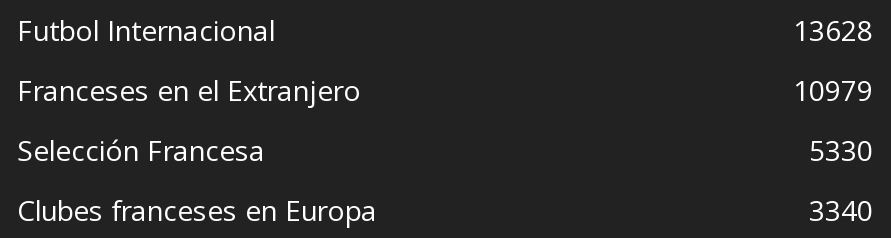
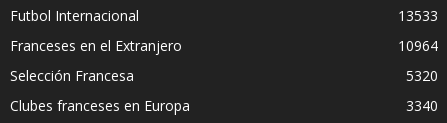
- 13628
+ 13533

- 10979
+ 10964

- 5330
+ 5320
